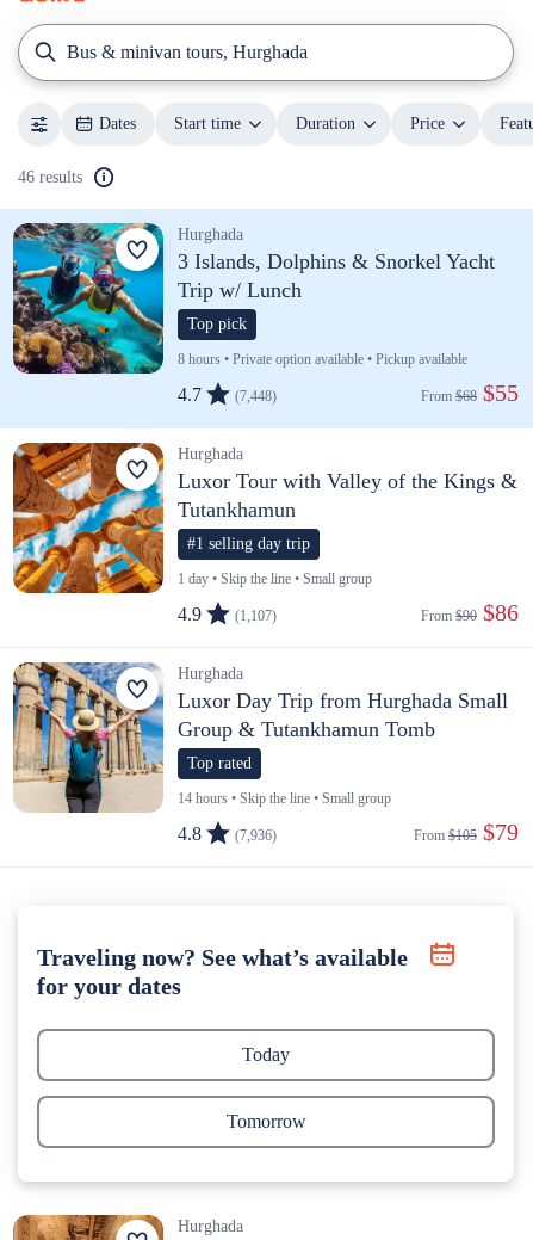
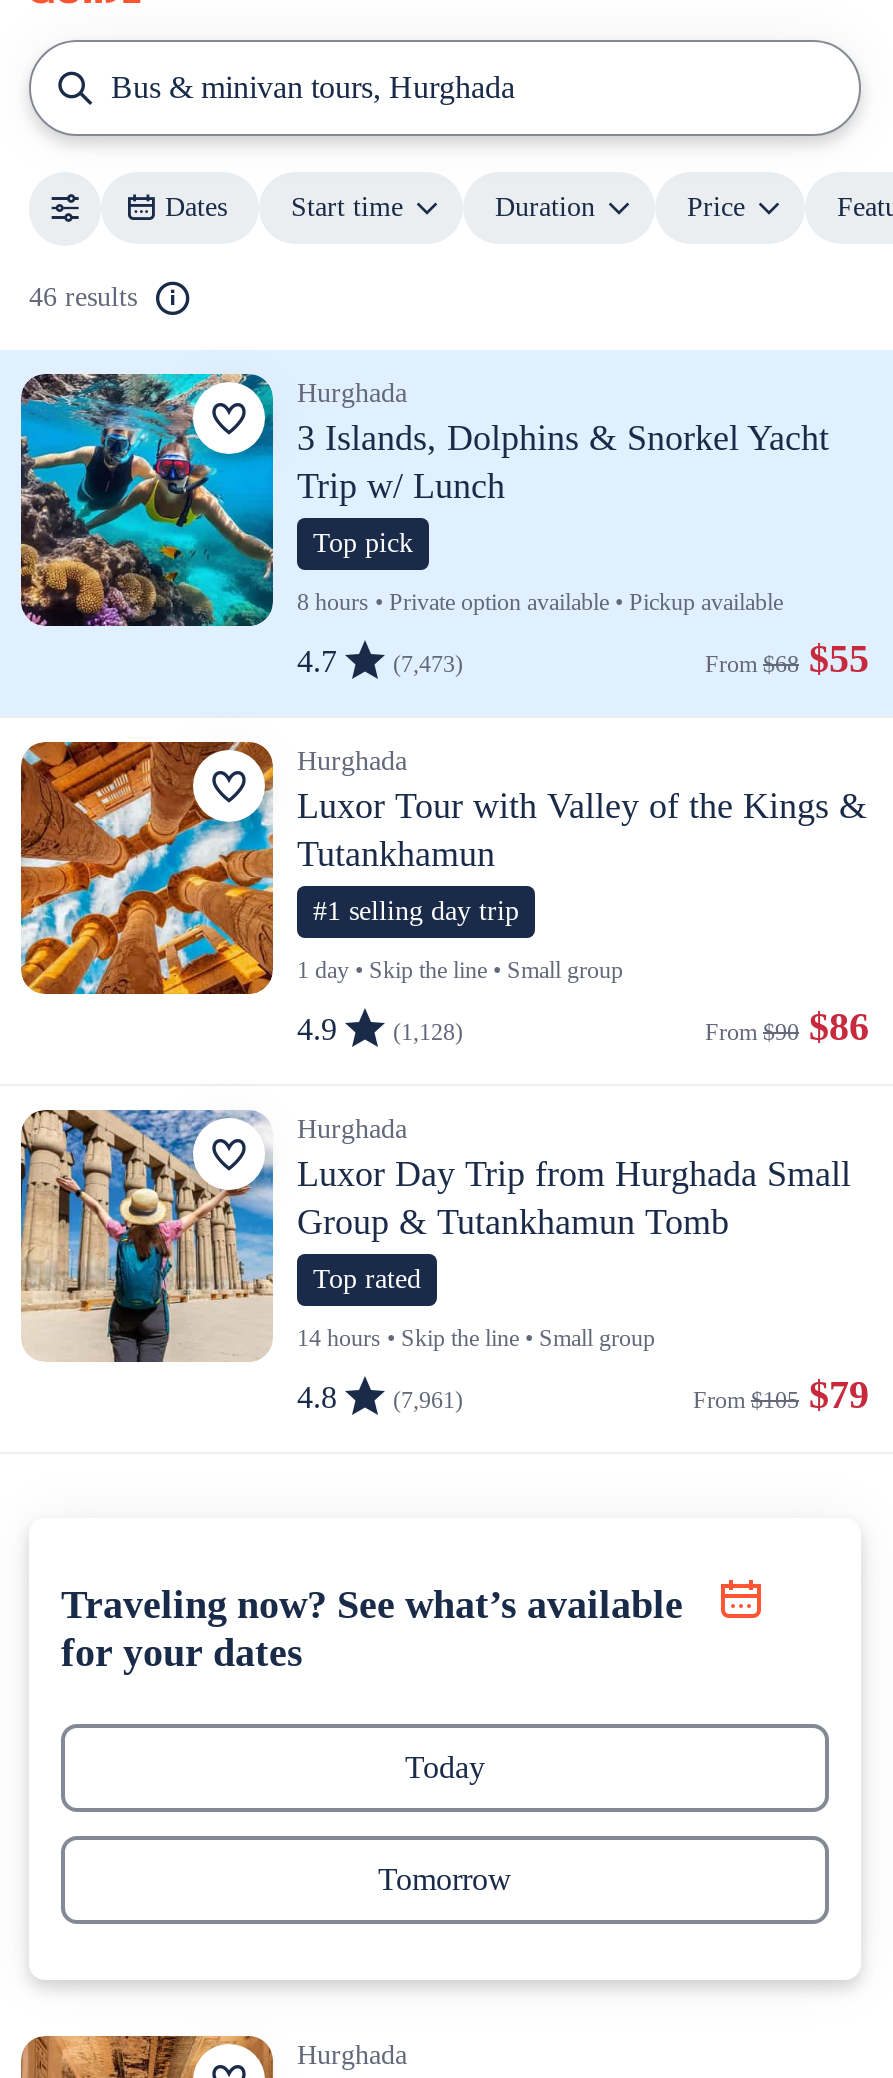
- 4.7 (7,448)
+ 4.7 (7,473)

- 4.9 (1,107)
+ 4.9 (1,128)

- 4.8 (7,936)
+ 4.8 (7,961)
